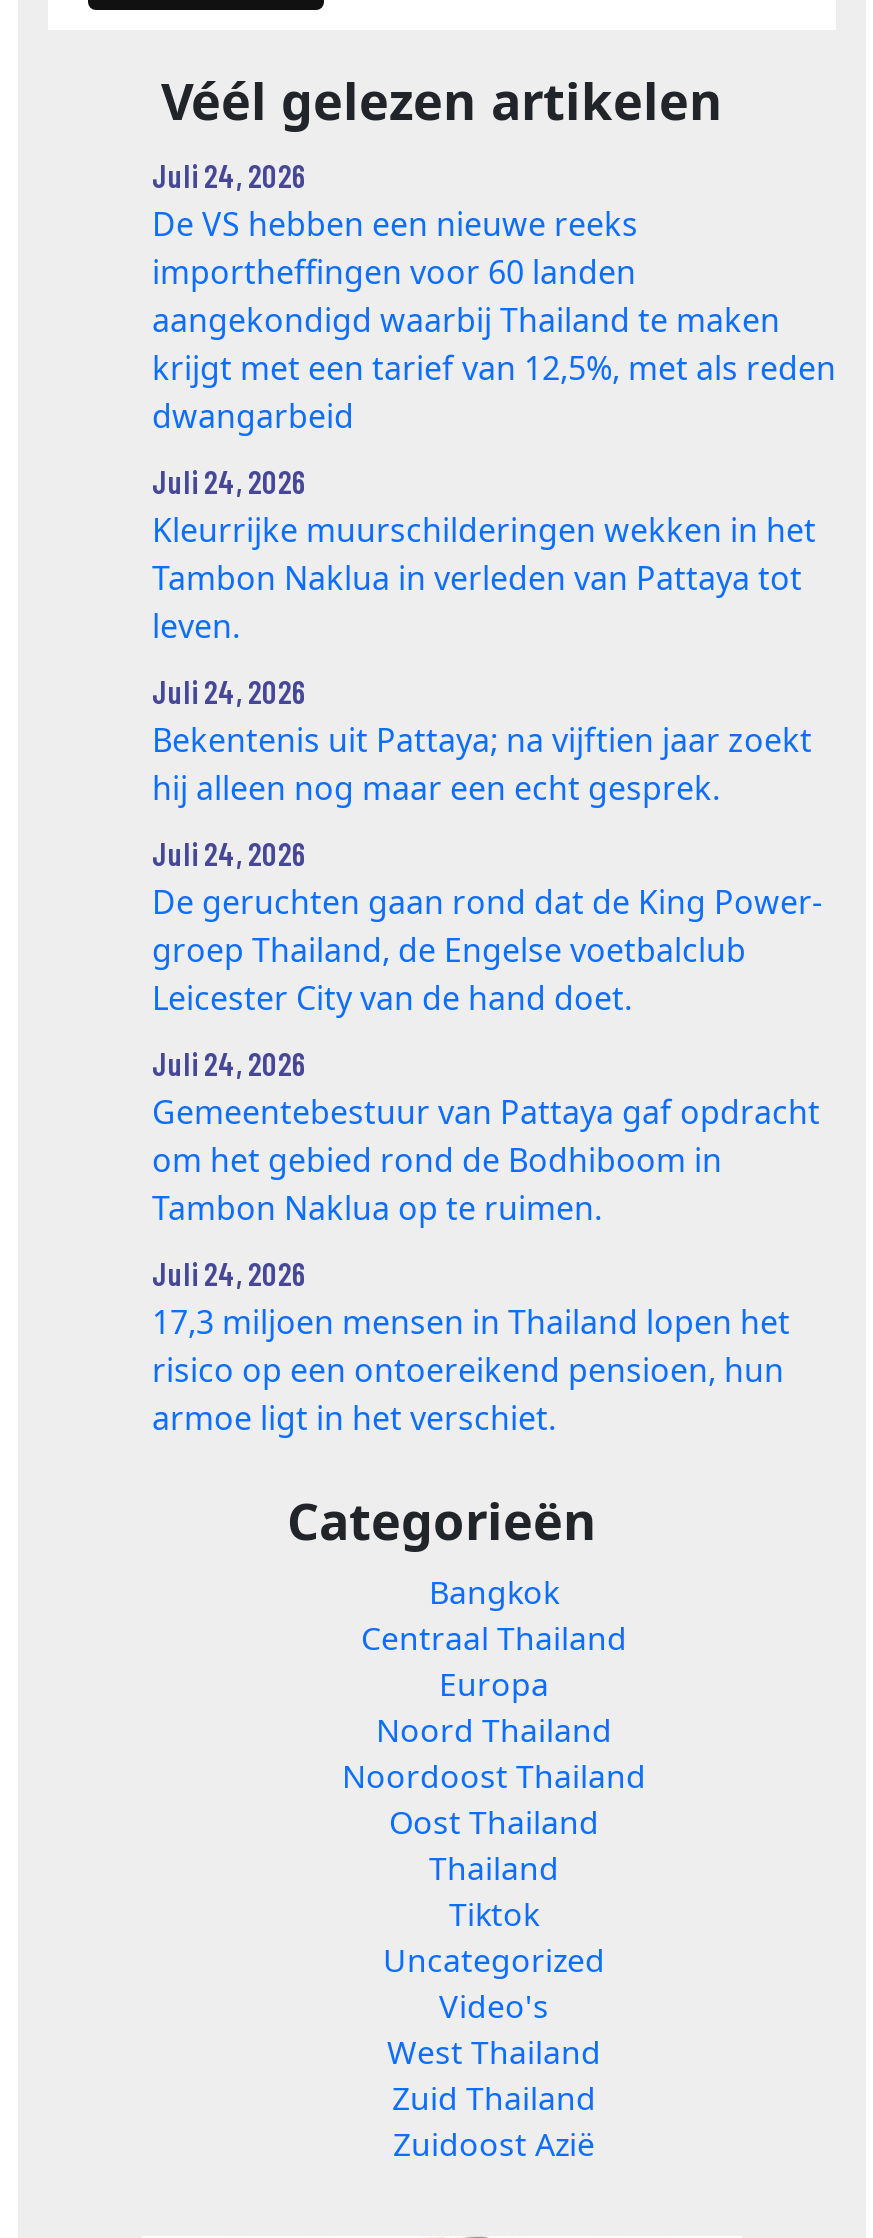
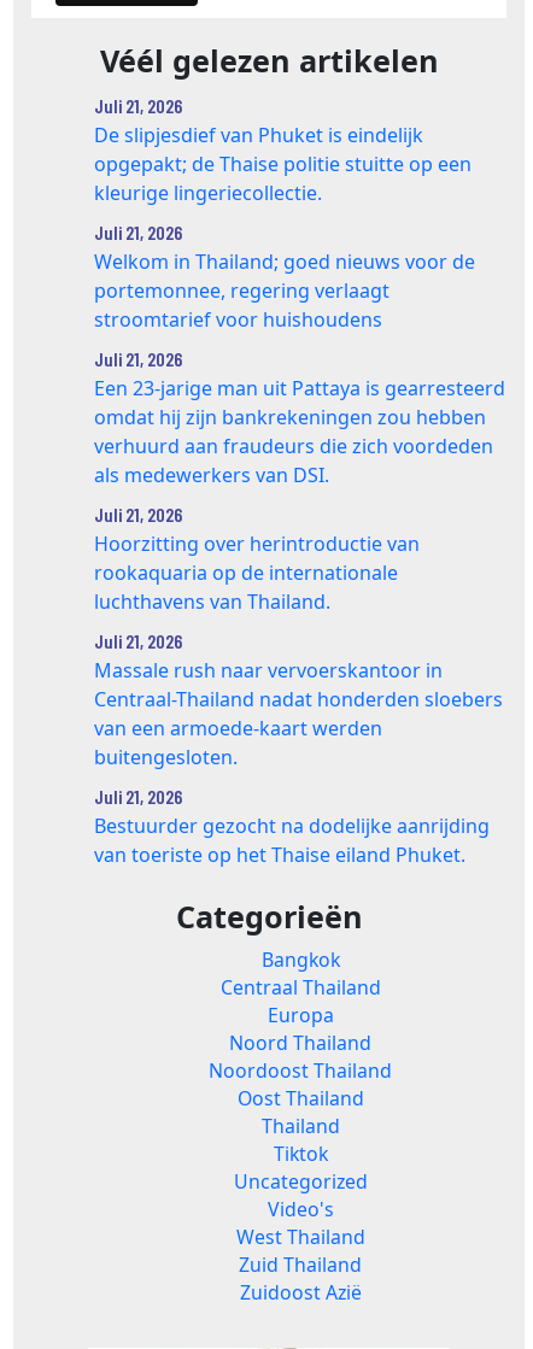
- Juli 24, 2026
- De VS hebben een nieuwe reeks
- importheffingen voor 60 landen
- aangekondigd waarbij Thailand te maken
- krijgt met een tarief van 12,5%, met als reden
- dwangarbeid
+ Juli 21, 2026
+ De slipjesdief van Phuket is eindelijk
+ opgepakt; de Thaise politie stuitte op een
+ kleurige lingeriecollectie.

- Juli 24, 2026
- Kleurrijke muurschilderingen wekken in het
- Tambon Naklua in verleden van Pattaya tot
- leven.
+ Juli 21, 2026
+ Welkom in Thailand; goed nieuws voor de
+ portemonnee, regering verlaagt
+ stroomtarief voor huishoudens

- Juli 24, 2026
- Bekentenis uit Pattaya; na vijftien jaar zoekt
- hij alleen nog maar een echt gesprek.
+ Juli 21, 2026
+ Een 23-jarige man uit Pattaya is gearresteerd
+ omdat hij zijn bankrekeningen zou hebben
+ verhuurd aan fraudeurs die zich voordeden
+ als medewerkers van DSI.

- Juli 24, 2026
- De geruchten gaan rond dat de King Power-
- groep Thailand, de Engelse voetbalclub
- Leicester City van de hand doet.
+ Juli 21, 2026
+ Hoorzitting over herintroductie van
+ rookaquaria op de internationale
+ luchthavens van Thailand.

- Juli 24, 2026
- Gemeentebestuur van Pattaya gaf opdracht
- om het gebied rond de Bodhiboom in
- Tambon Naklua op te ruimen.
+ Juli 21, 2026
+ Massale rush naar vervoerskantoor in
+ Centraal-Thailand nadat honderden sloebers
+ van een armoede-kaart werden
+ buitengesloten.

- Juli 24, 2026
- 17,3 miljoen mensen in Thailand lopen het
- risico op een ontoereikend pensioen, hun
- armoe ligt in het verschiet.
+ Juli 21, 2026
+ Bestuurder gezocht na dodelijke aanrijding
+ van toeriste op het Thaise eiland Phuket.
